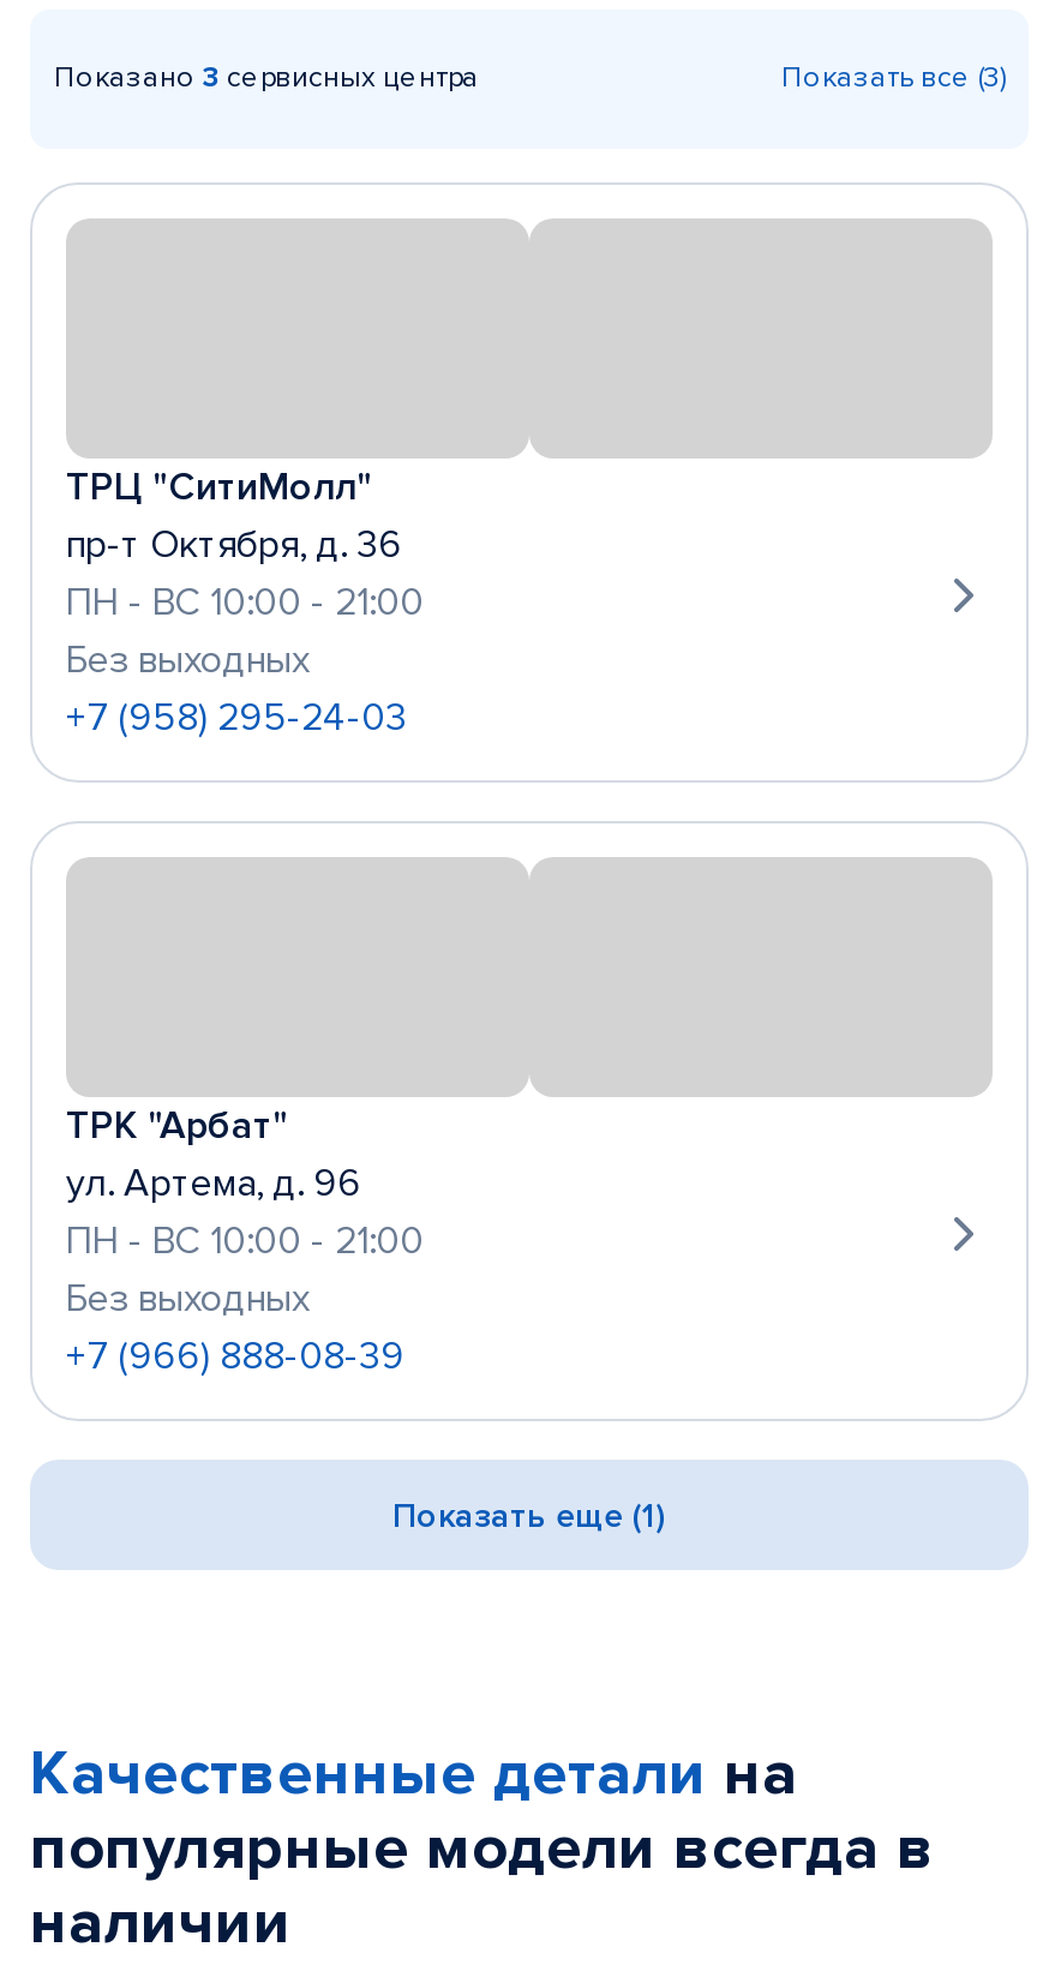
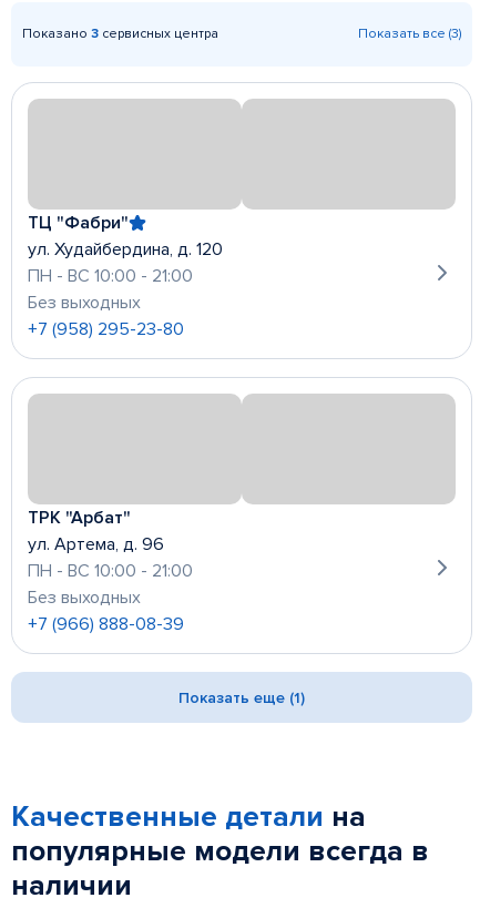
- ТРЦ "СитиМолл"
- пр-т Октября, д. 36
+ ТЦ "Фабри"
+ ул. Худайбердина, д. 120

- +7 (958) 295-24-03
+ +7 (958) 295-23-80
